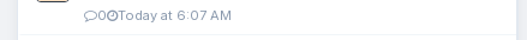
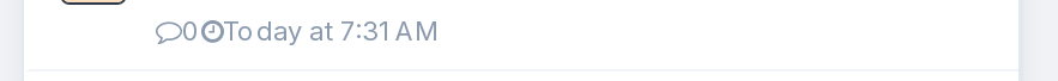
- 0 Today at 6:07 AM
+ 0 Today at 7:31 AM
